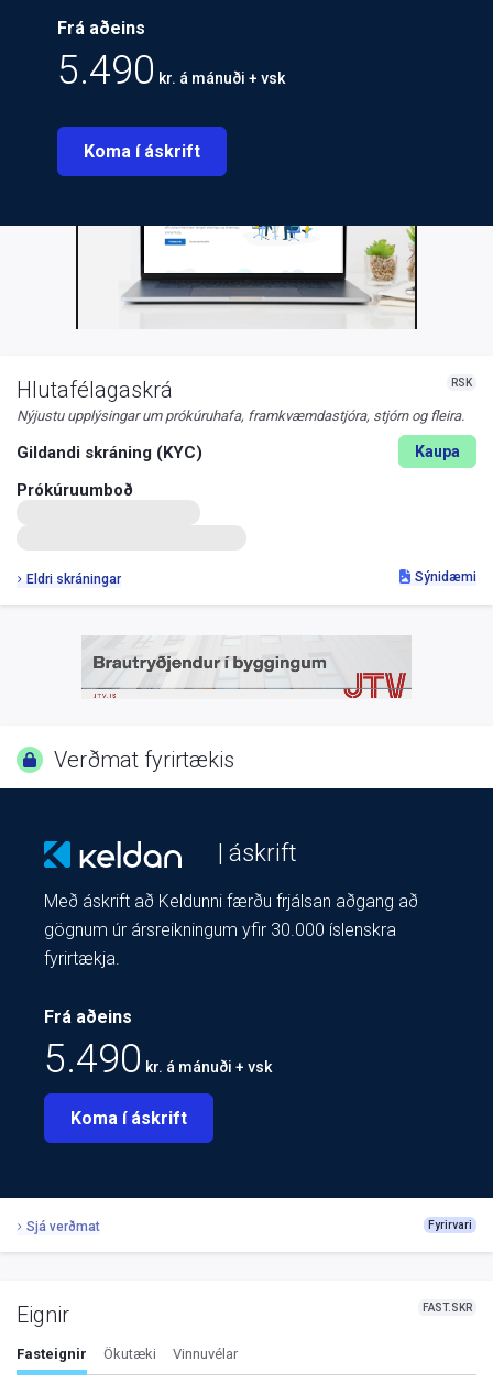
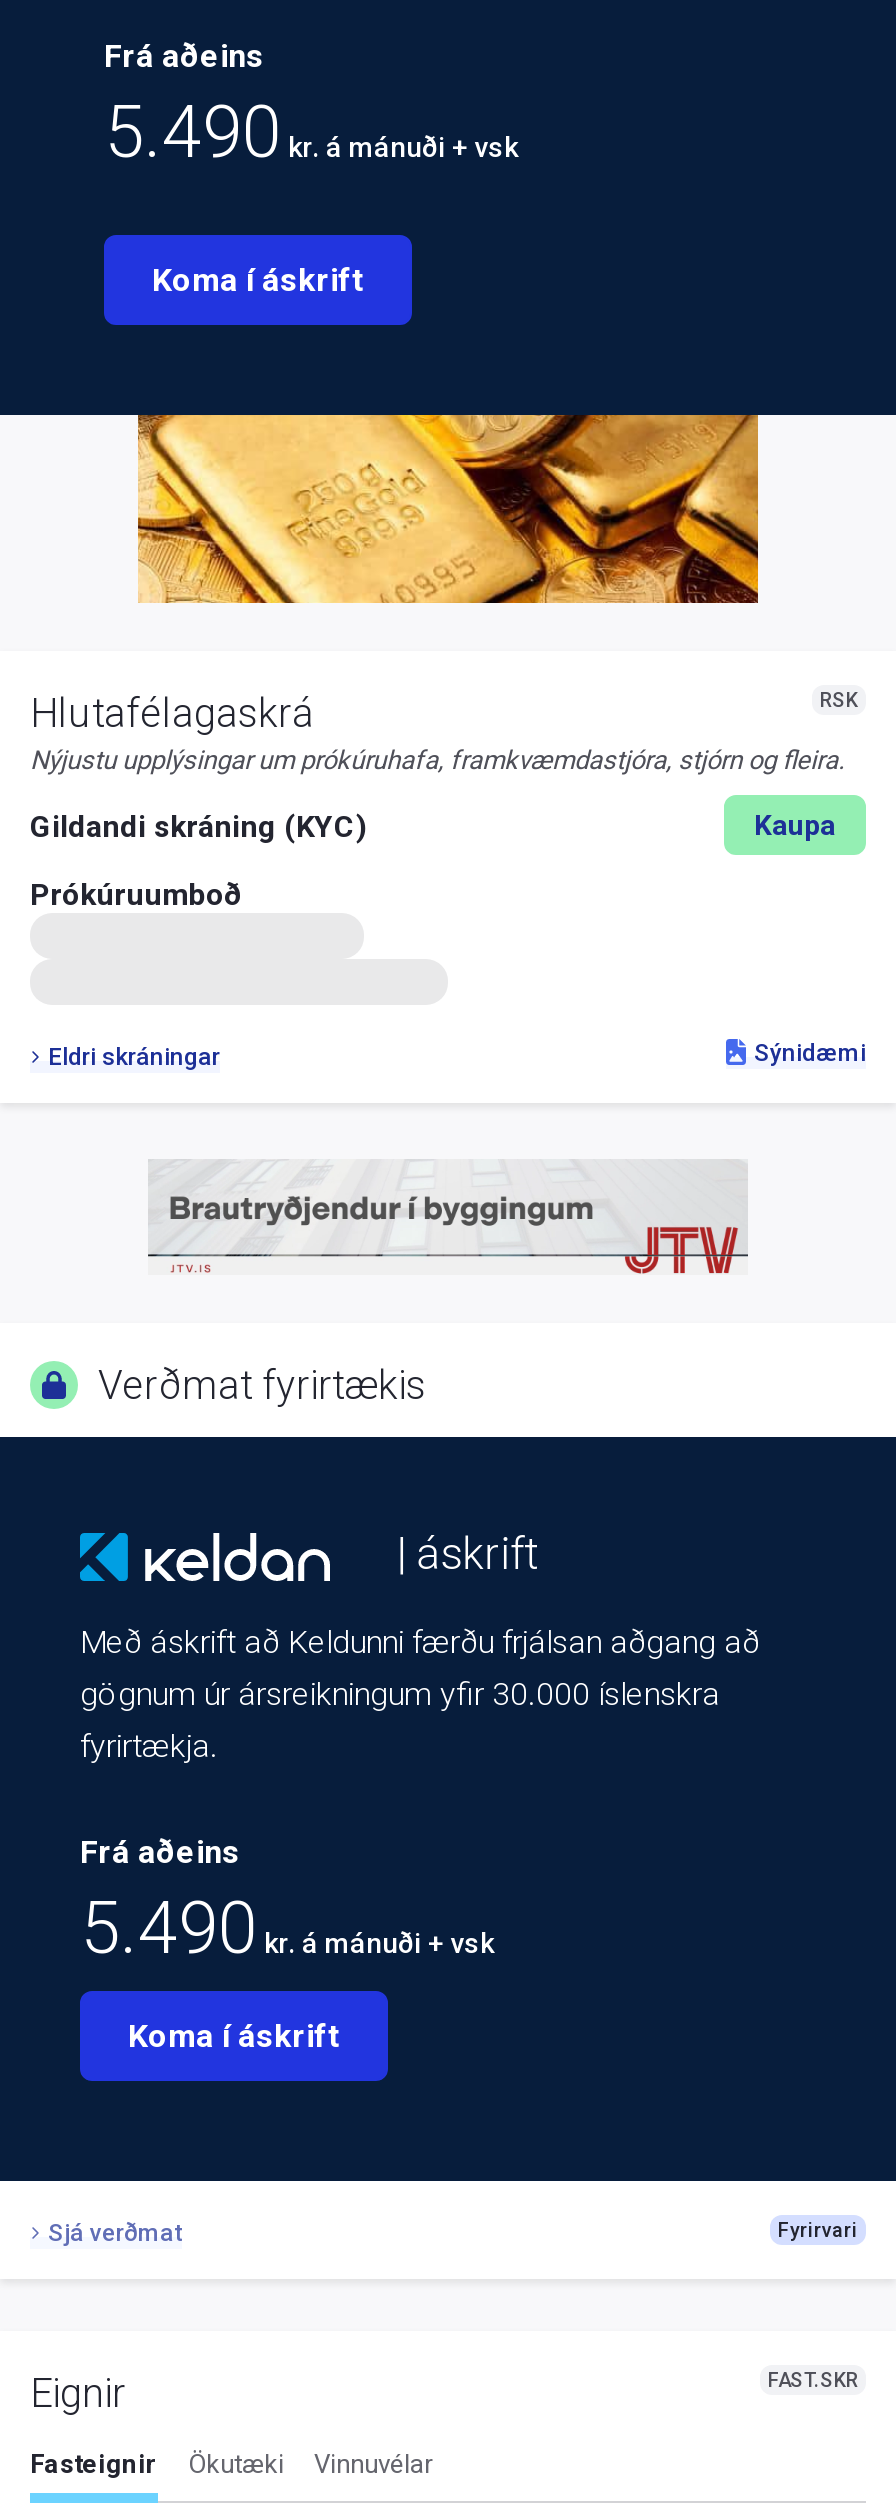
- [image]
+ [image]
